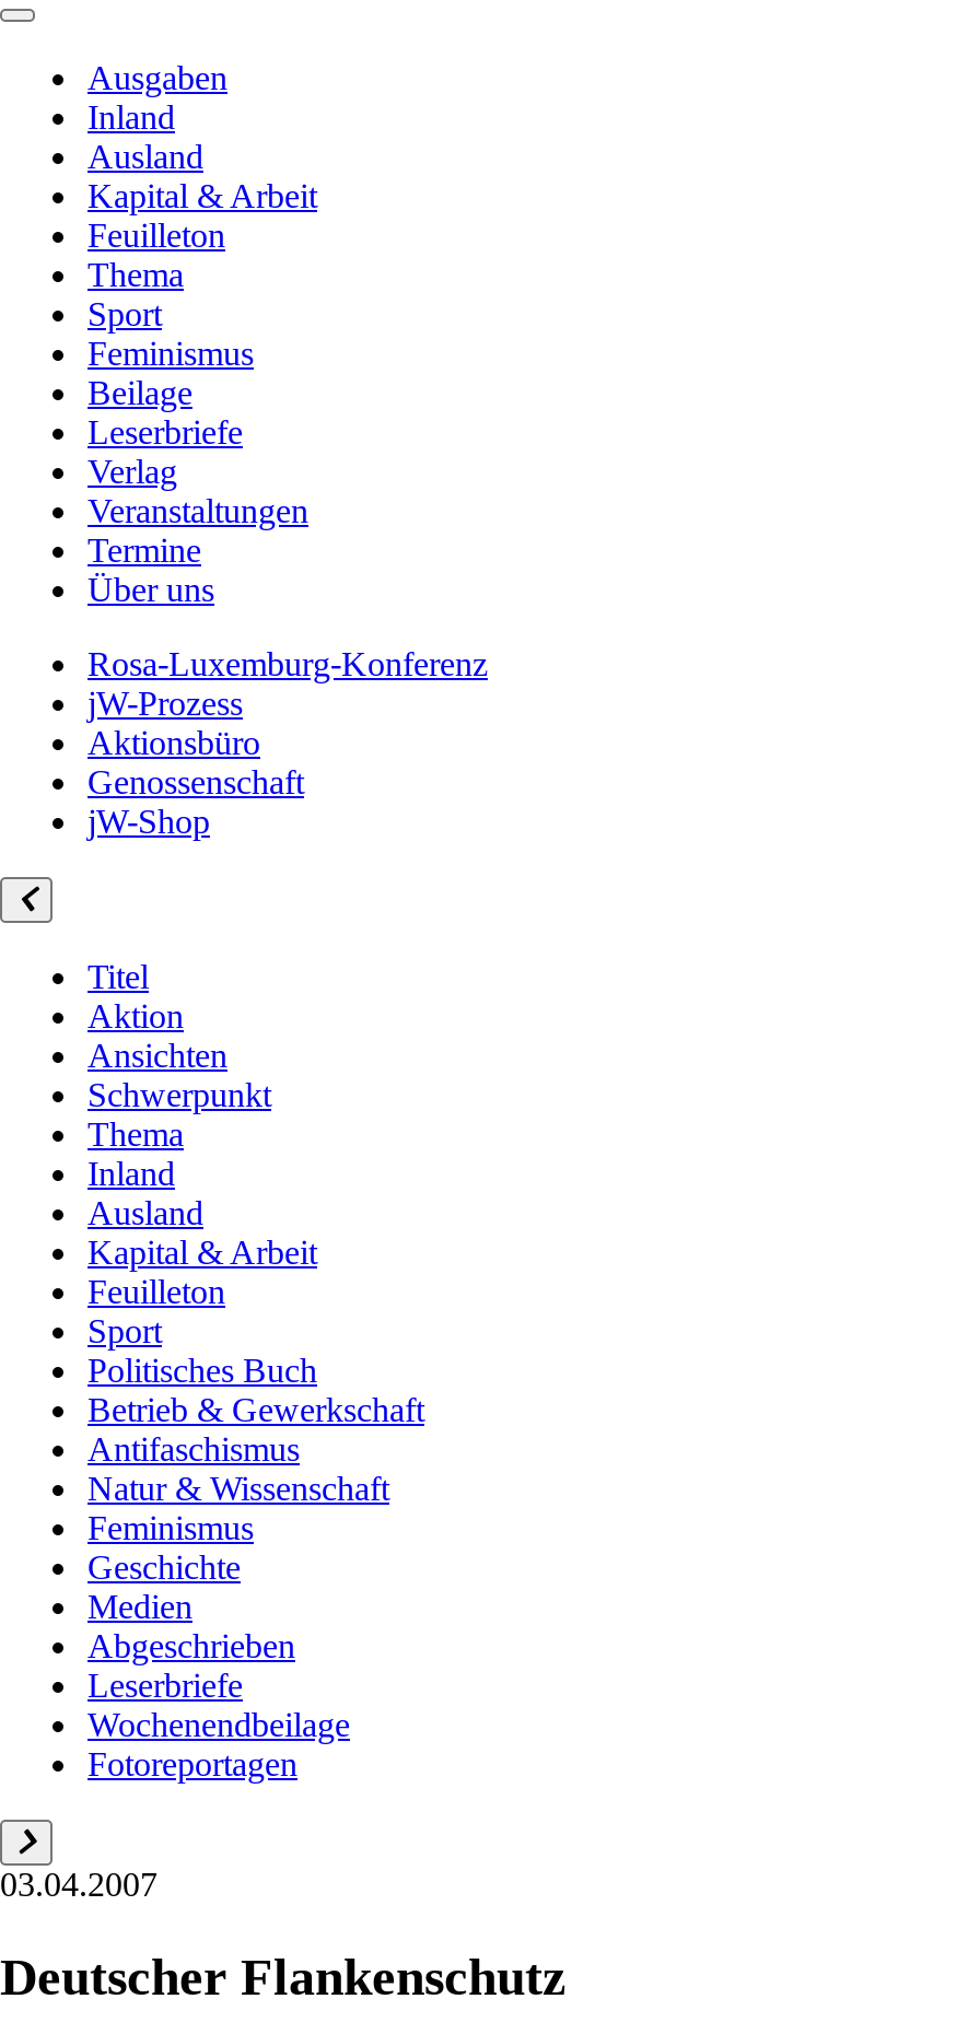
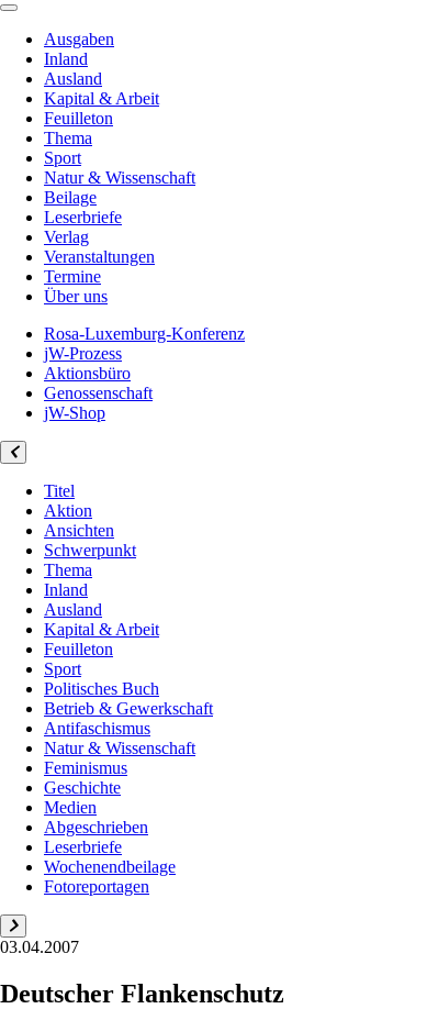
- Feminismus
+ Natur & Wissenschaft
